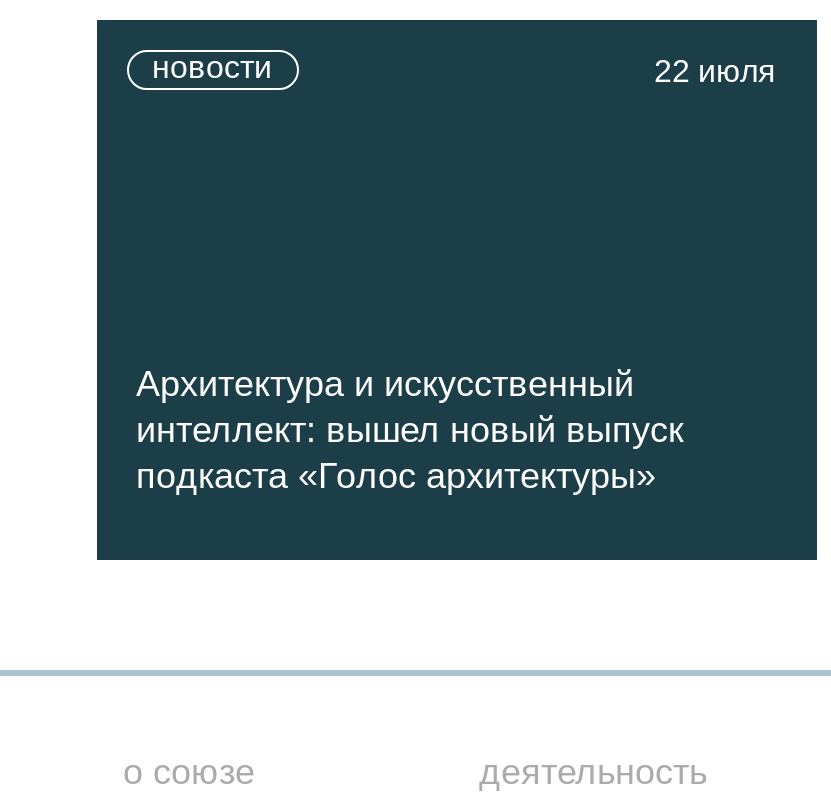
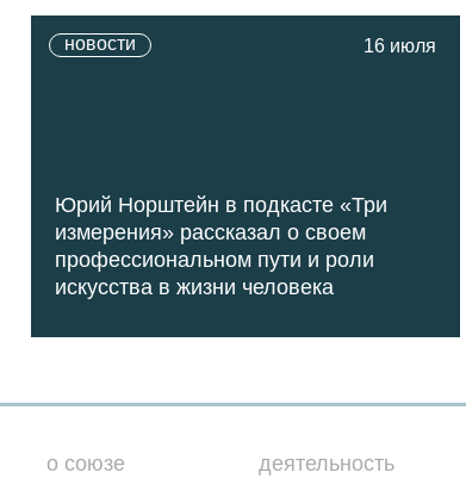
- 22 июля
+ 16 июля

- Архитектура и искусственный
- интеллект: вышел новый выпуск
- подкаста «Голос архитектуры»
+ Юрий Норштейн в подкасте «Три
+ измерения» рассказал о своем
+ профессиональном пути и роли
+ искусства в жизни человека
